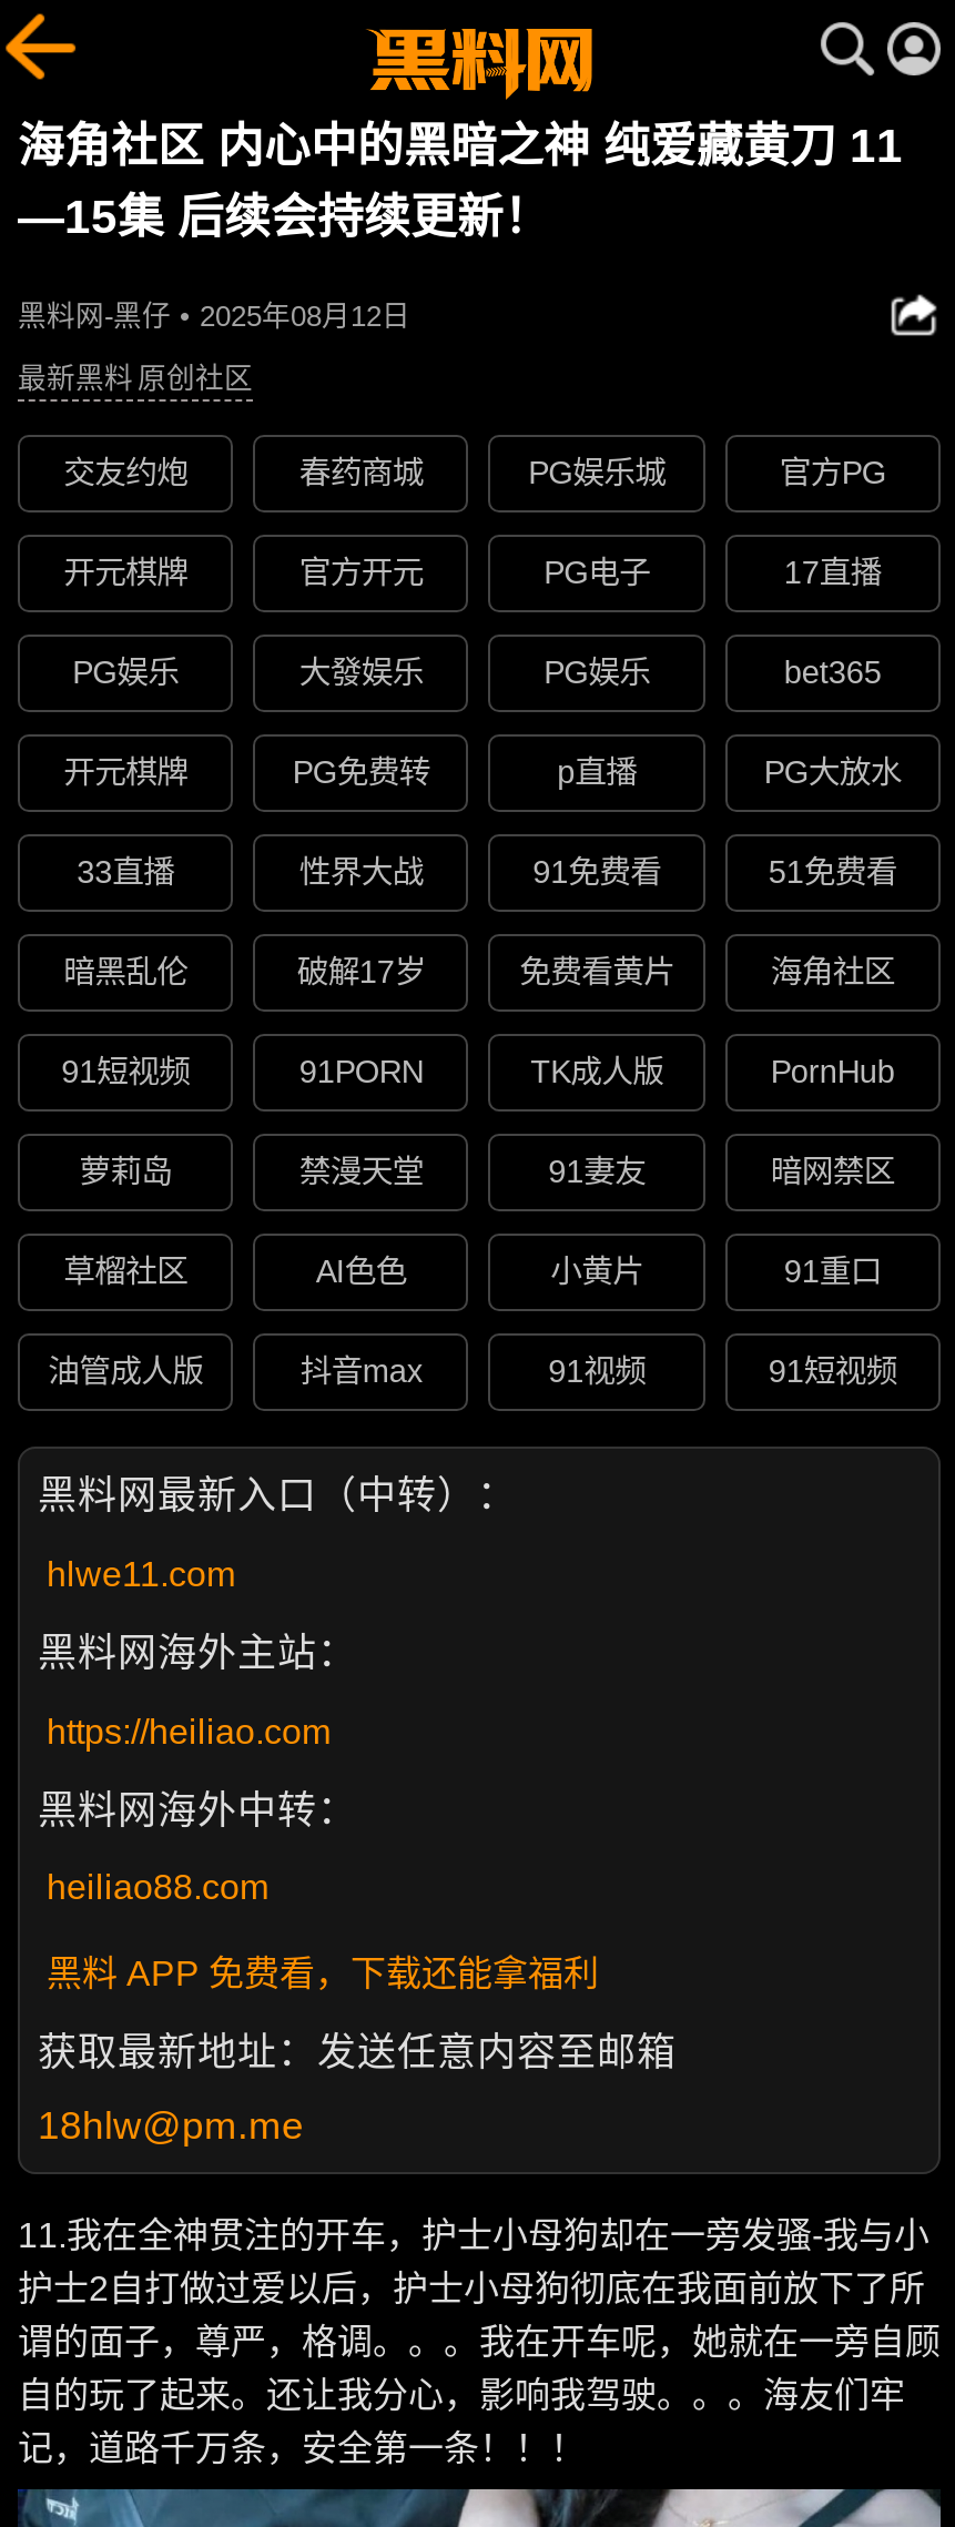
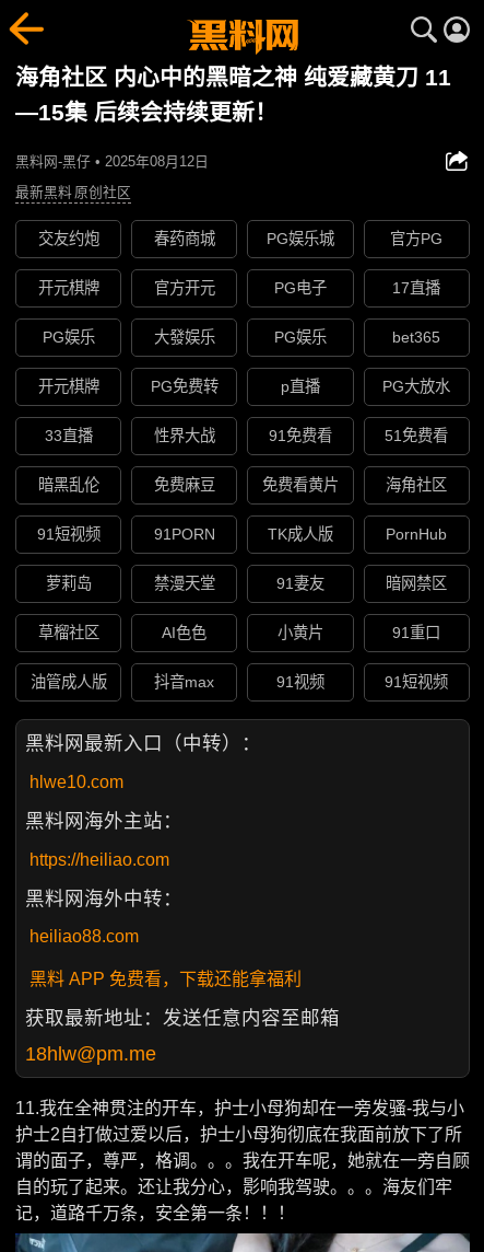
- 破解17岁
+ 免费麻豆

- hlwe11.com
+ hlwe10.com
